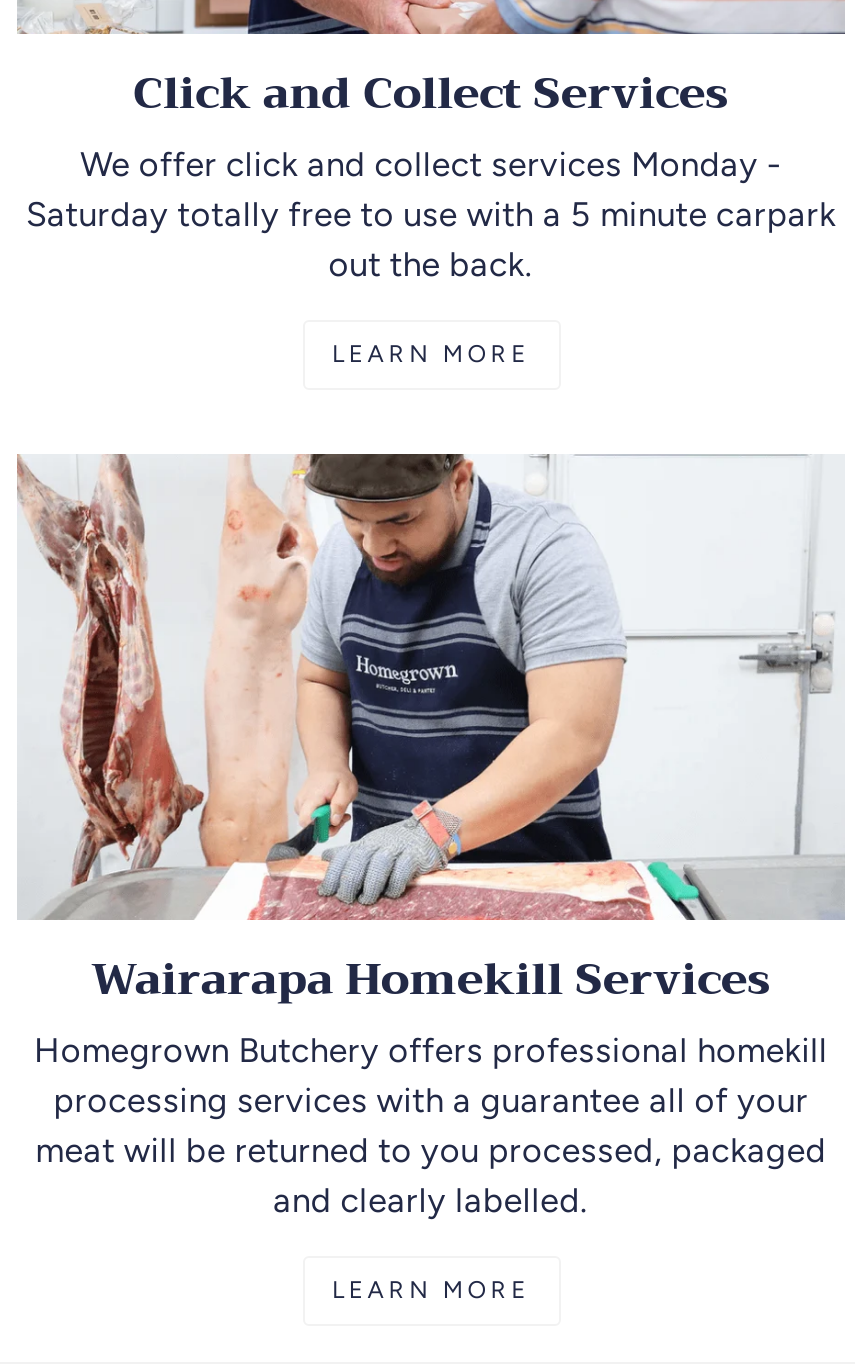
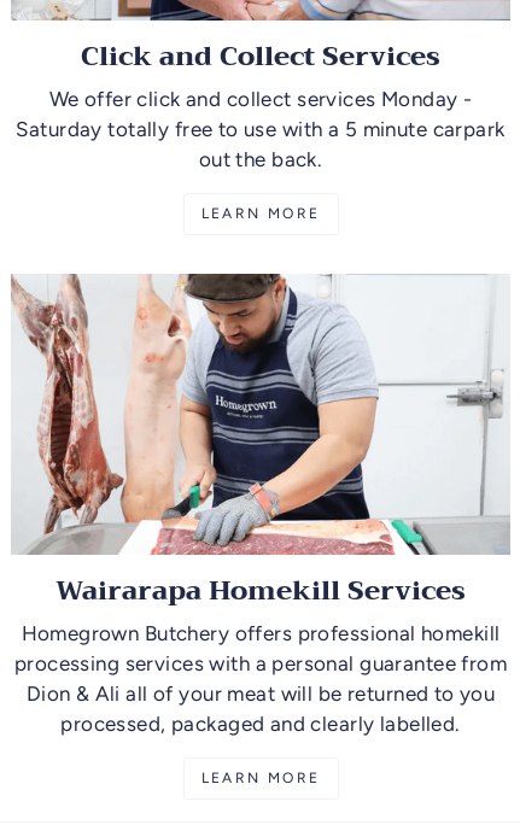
- processing services with a guarantee all of your
- meat will be returned to you processed, packaged
- and clearly labelled.
+ processing services with a personal guarantee from
+ Dion & Ali all of your meat will be returned to you
+ processed, packaged and clearly labelled.
